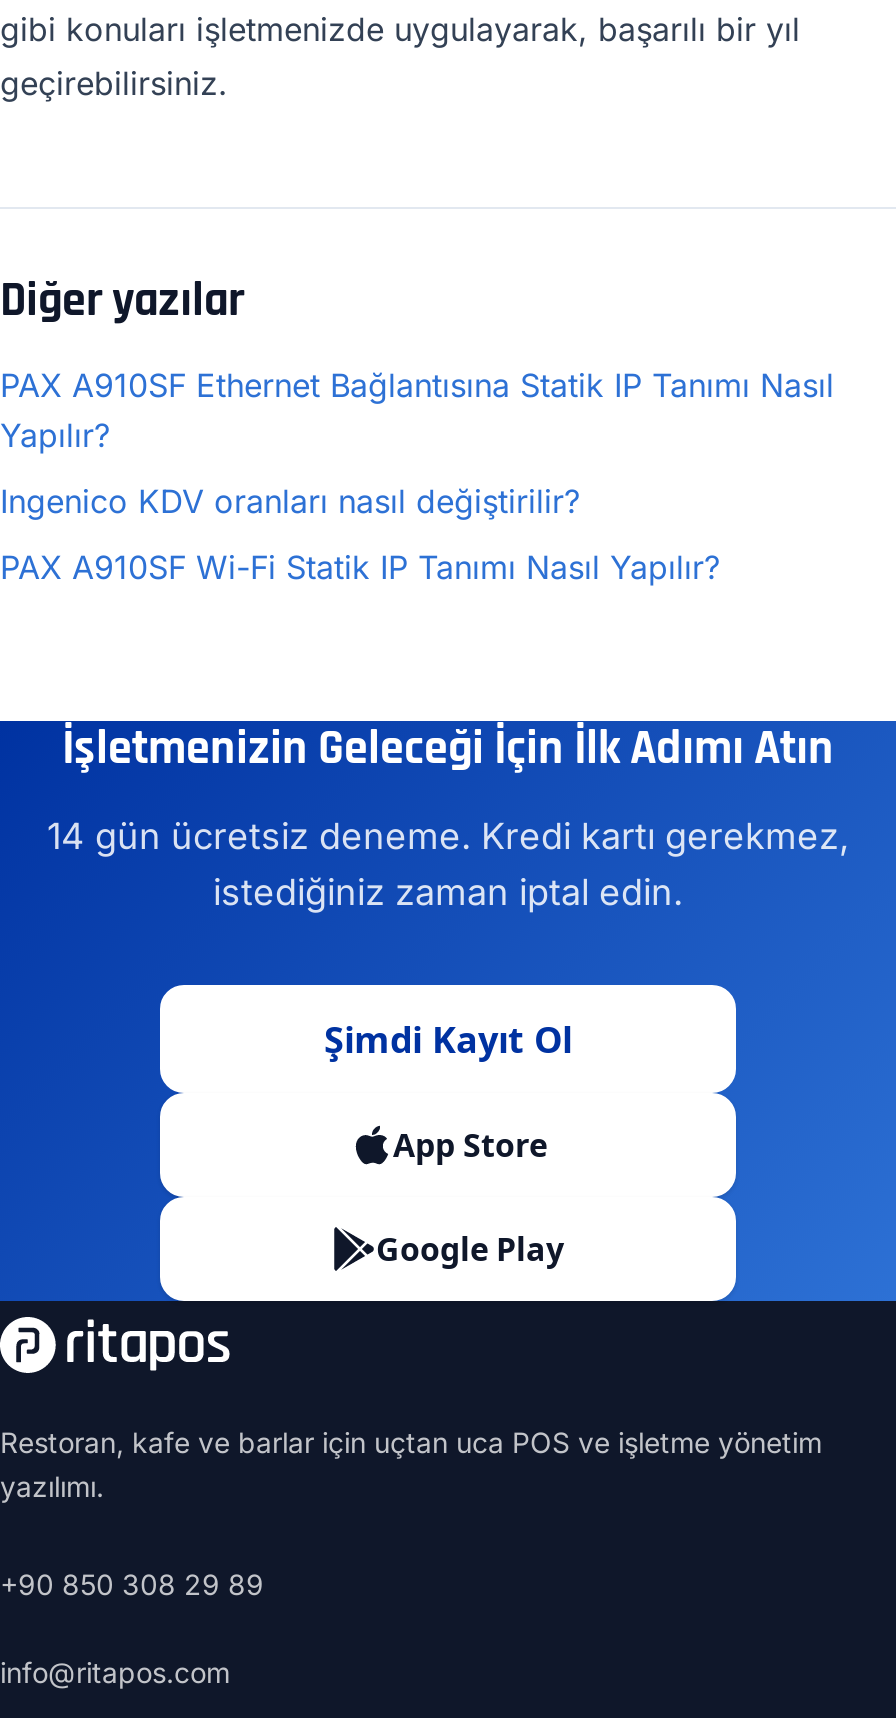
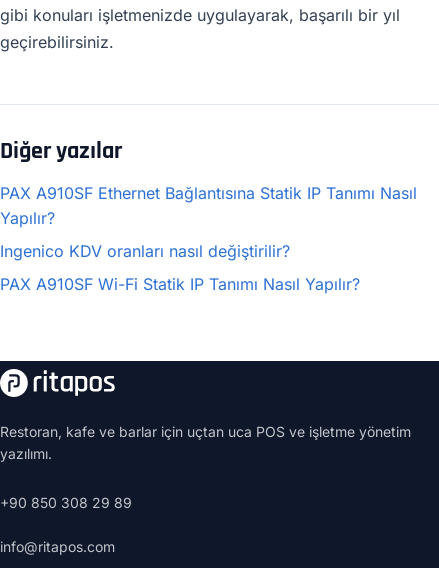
- [image]
- İşletmenizin Geleceği İçin İlk Adımı Atın
- 14 gün ücretsiz deneme. Kredi kartı gerekmez,
- istediğiniz zaman iptal edin.
- Şimdi Kayıt Ol
- App Store
- Google Play
